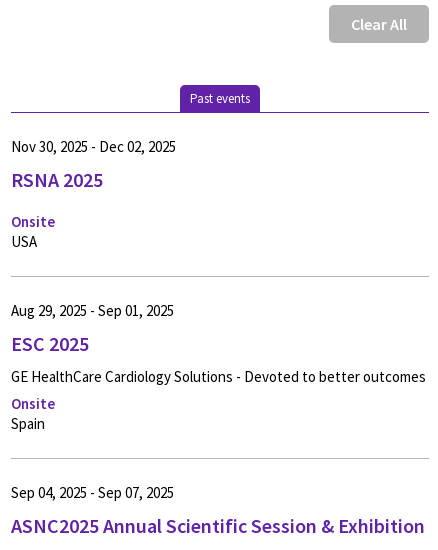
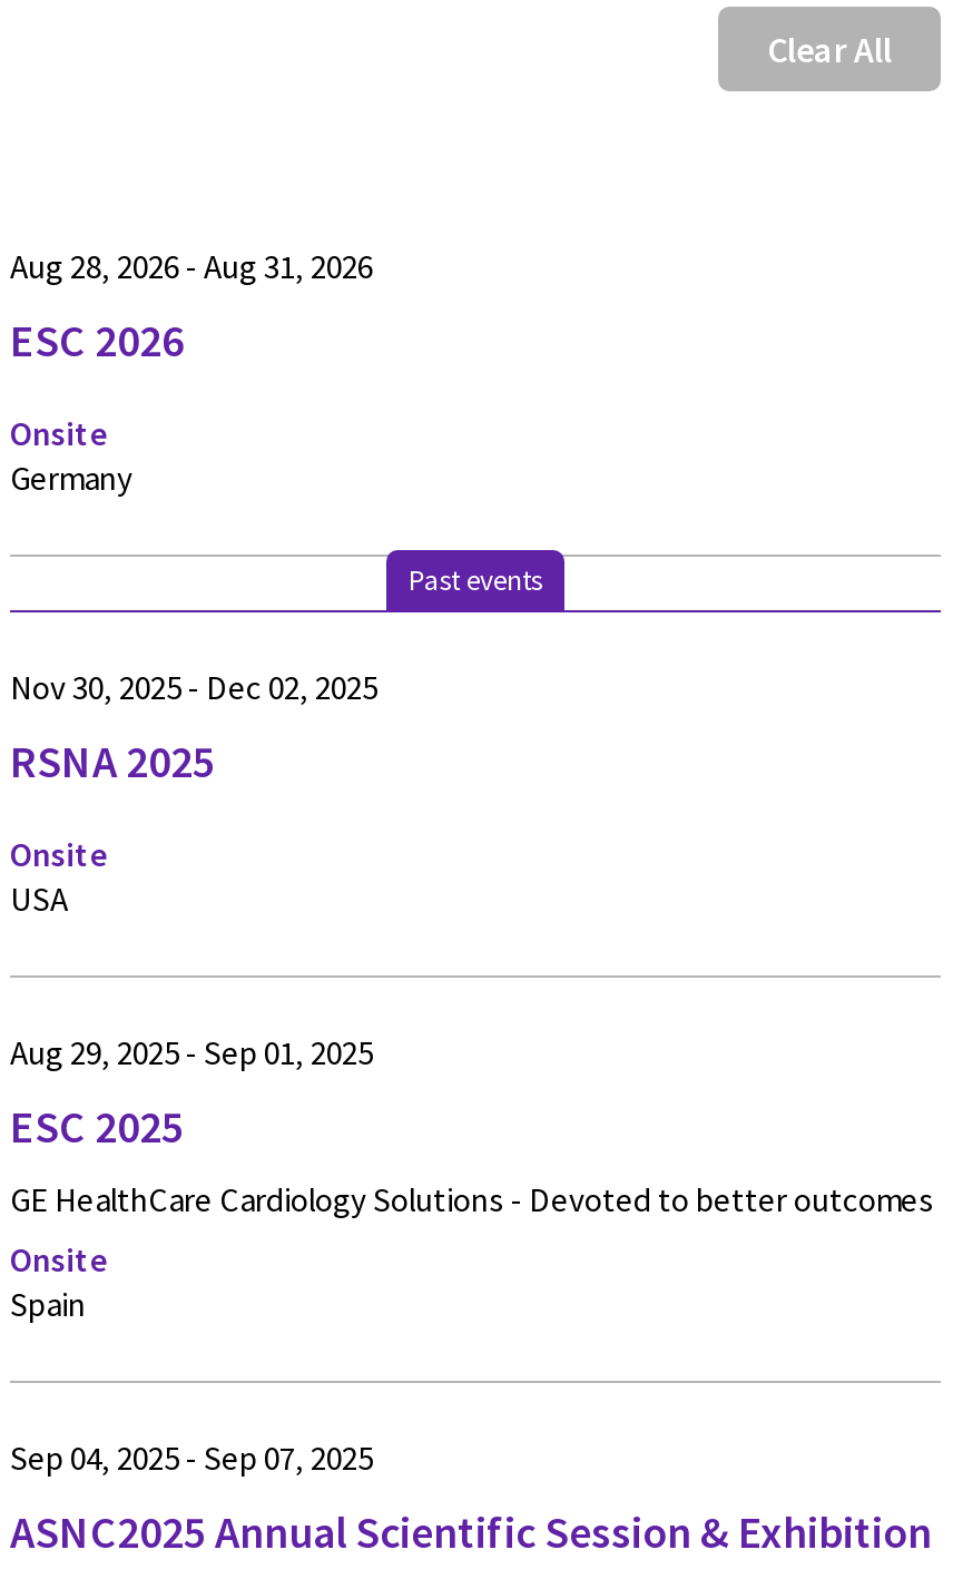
+ ESC 2026
+ Onsite

+ Aug 28, 2026 - Aug 31, 2026

+ Germany
